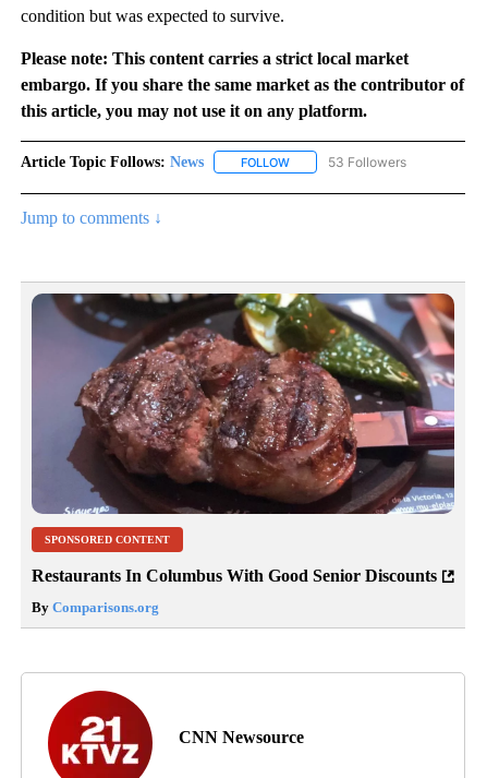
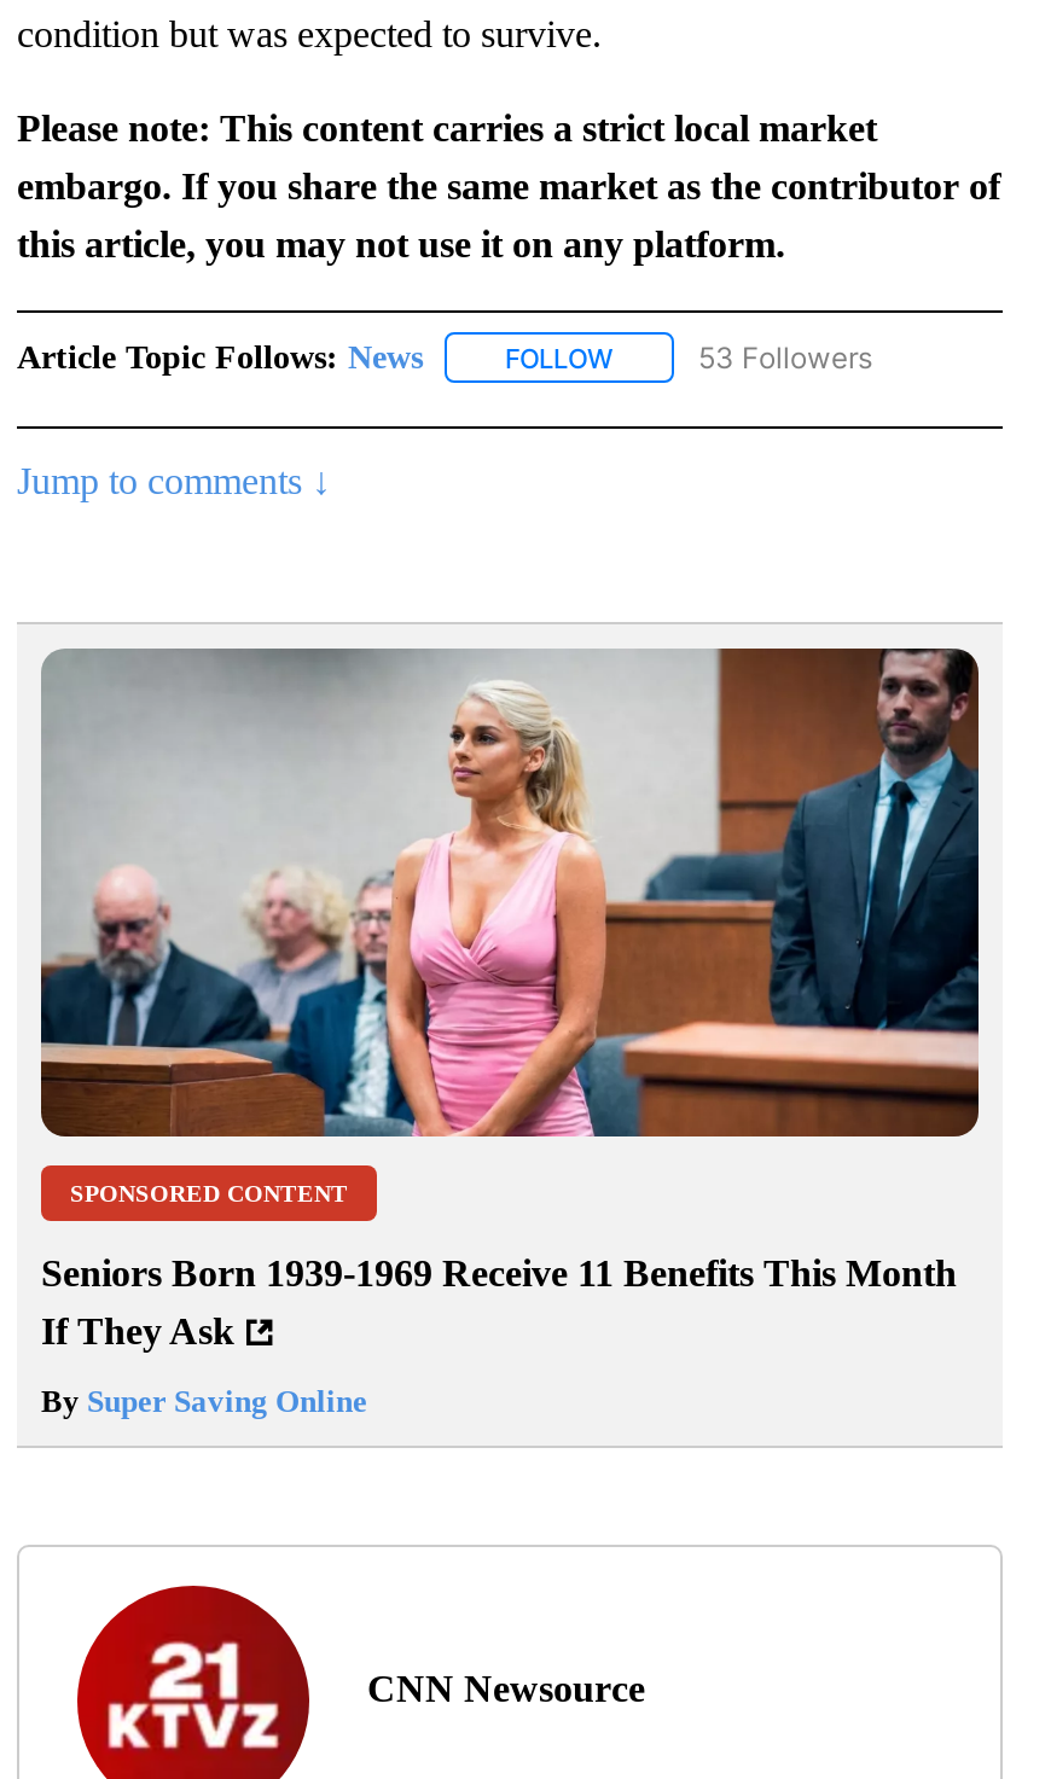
- [image]
+ [image]

- Restaurants In Columbus With Good Senior Discounts
+ Seniors Born 1939-1969 Receive 11 Benefits This Month
+ If They Ask

- By Comparisons.org
+ By Super Saving Online
